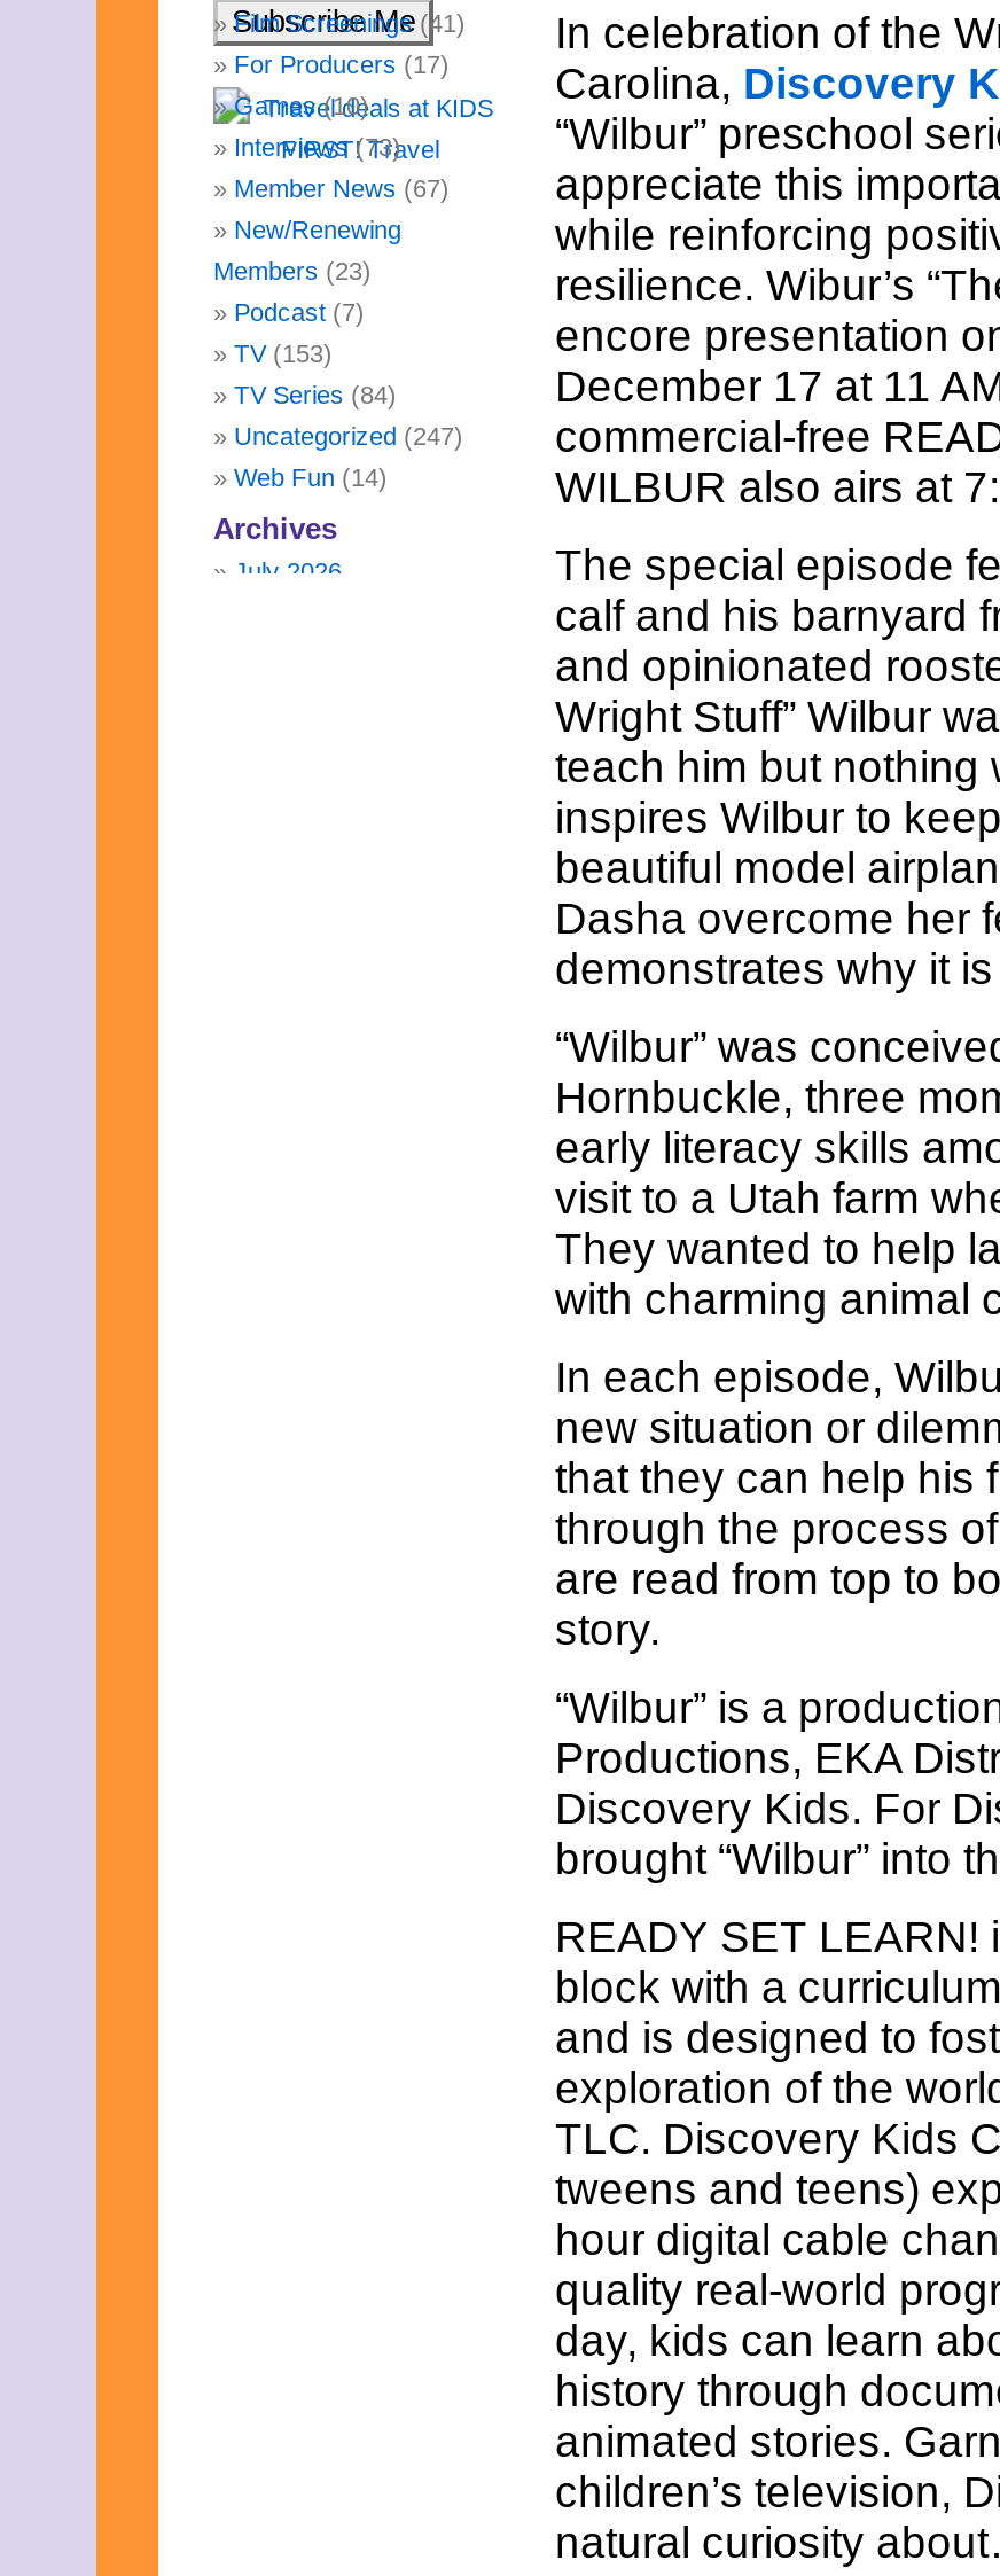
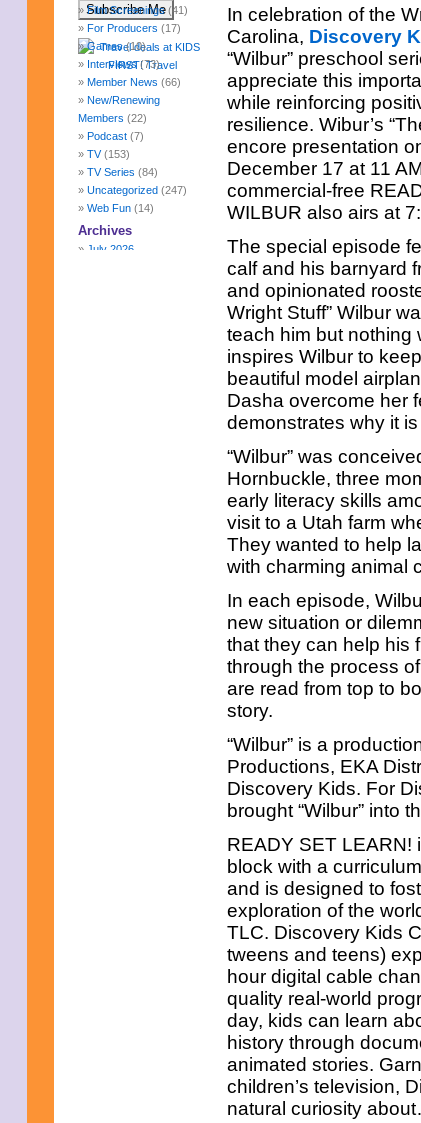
- Member News (67)
+ Member News (66)

- Members (23)
+ Members (22)
